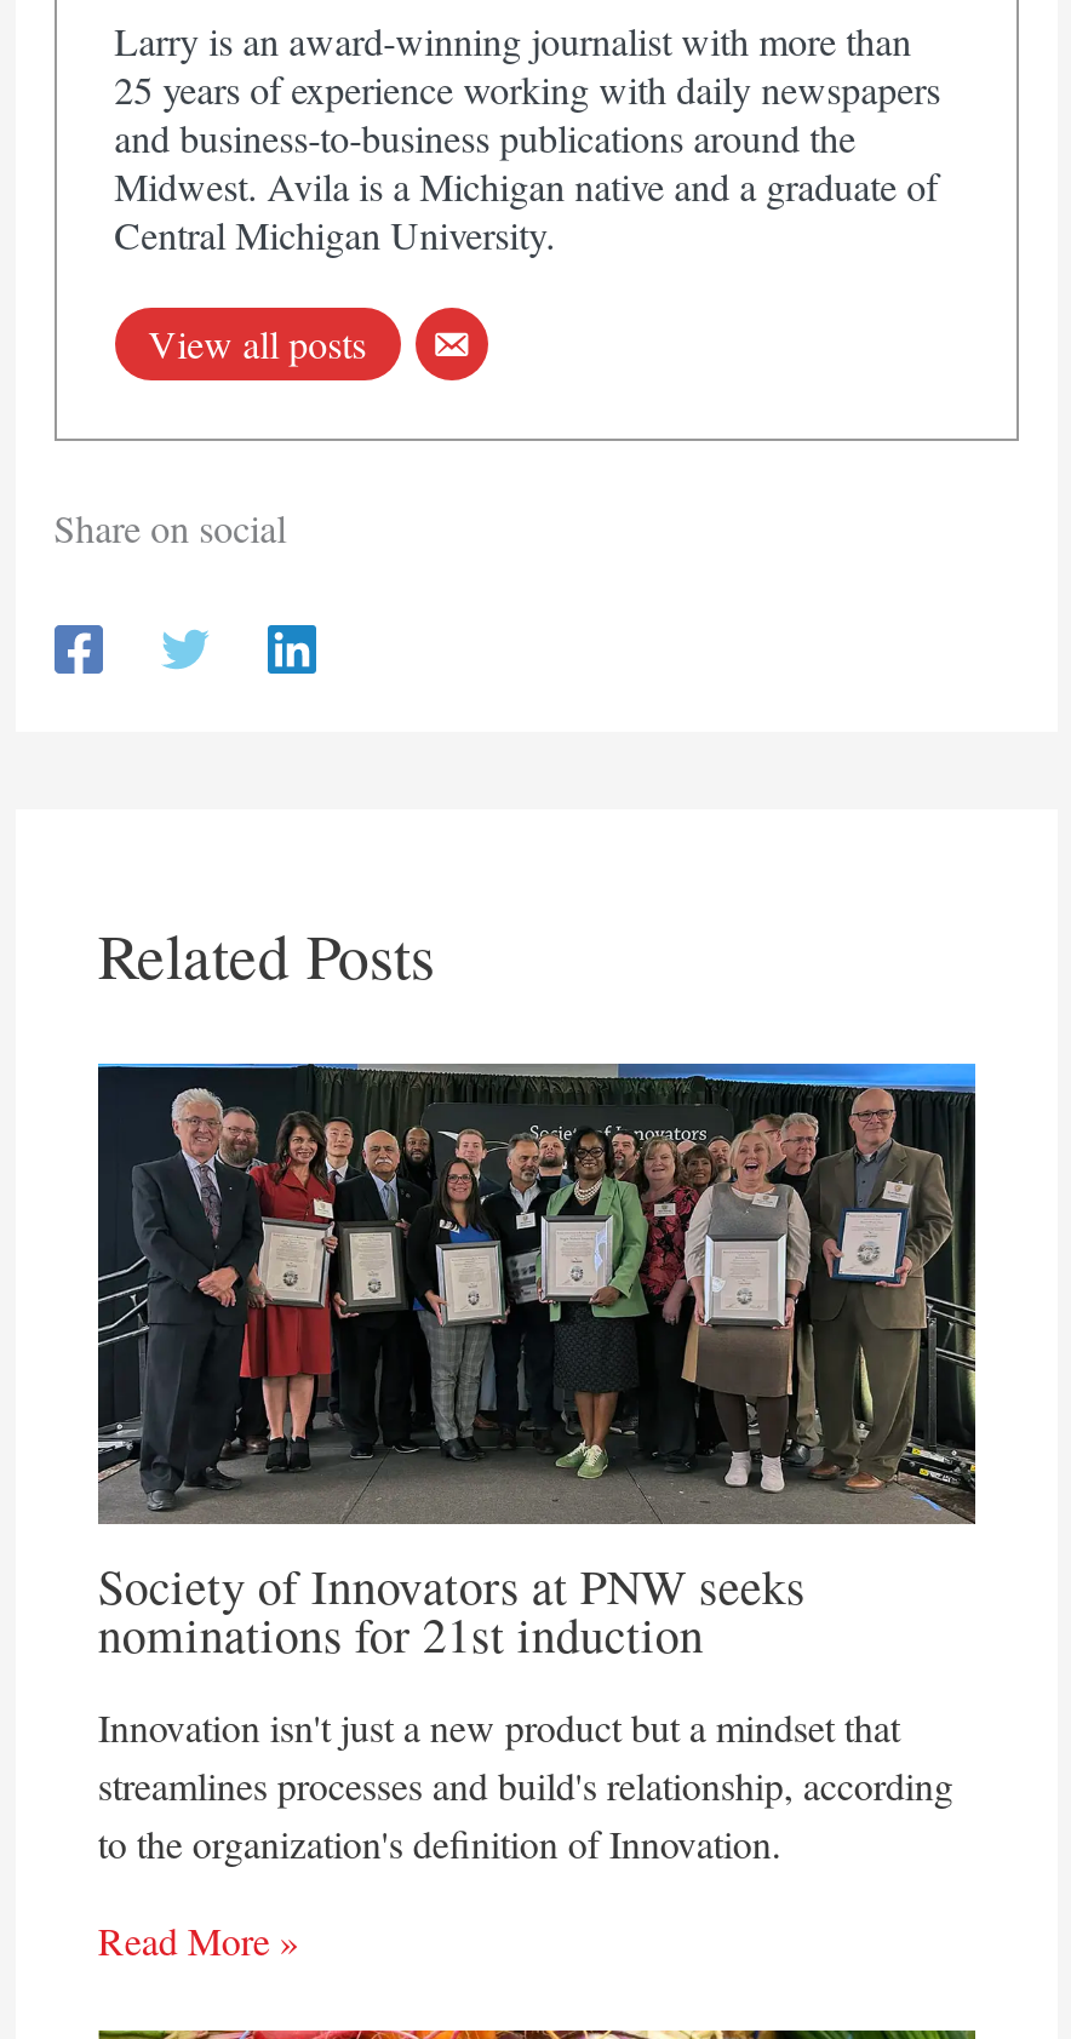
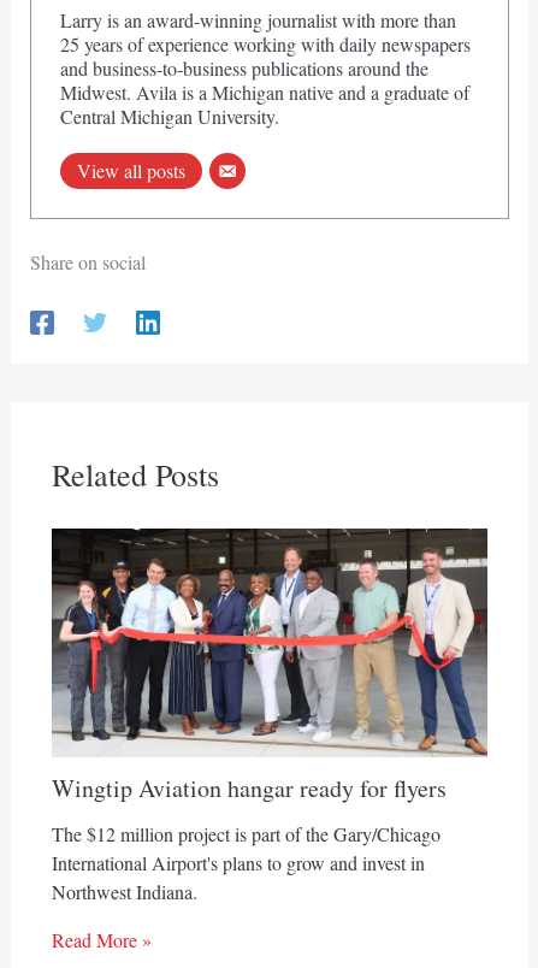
- [image]
- Society of Innovators at PNW seeks
- nominations for 21st induction
+ [image]
+ Wingtip Aviation hangar ready for flyers

- Innovation isn't just a new product but a mindset that
- streamlines processes and build's relationship, according
- to the organization's definition of Innovation.
+ The $12 million project is part of the Gary/Chicago
+ International Airport's plans to grow and invest in
+ Northwest Indiana.
